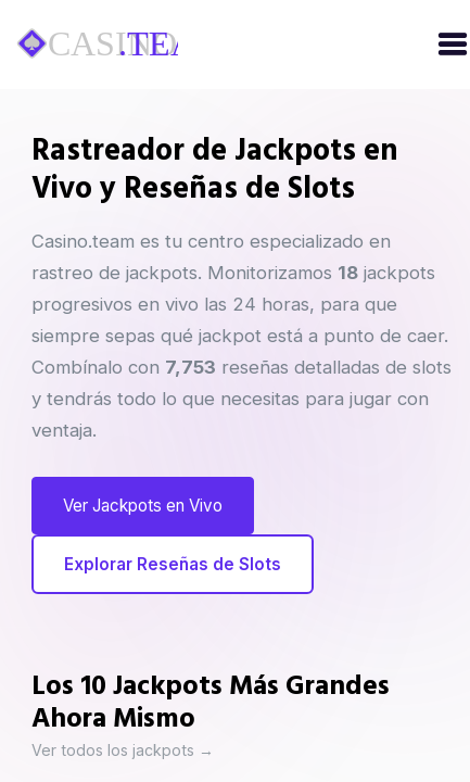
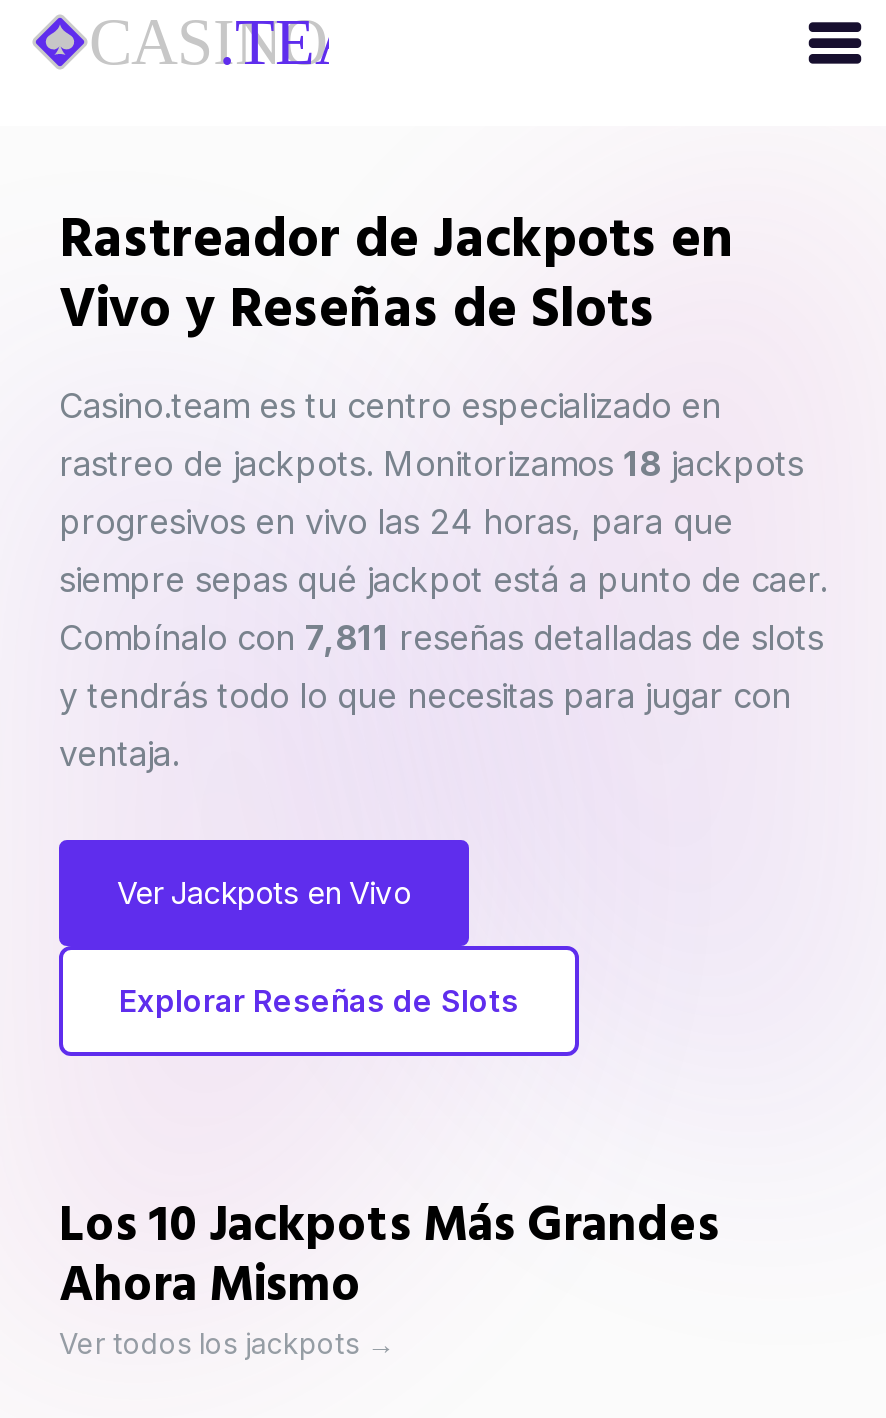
- Combínalo con 7,753 reseñas detalladas de slots
+ Combínalo con 7,811 reseñas detalladas de slots
